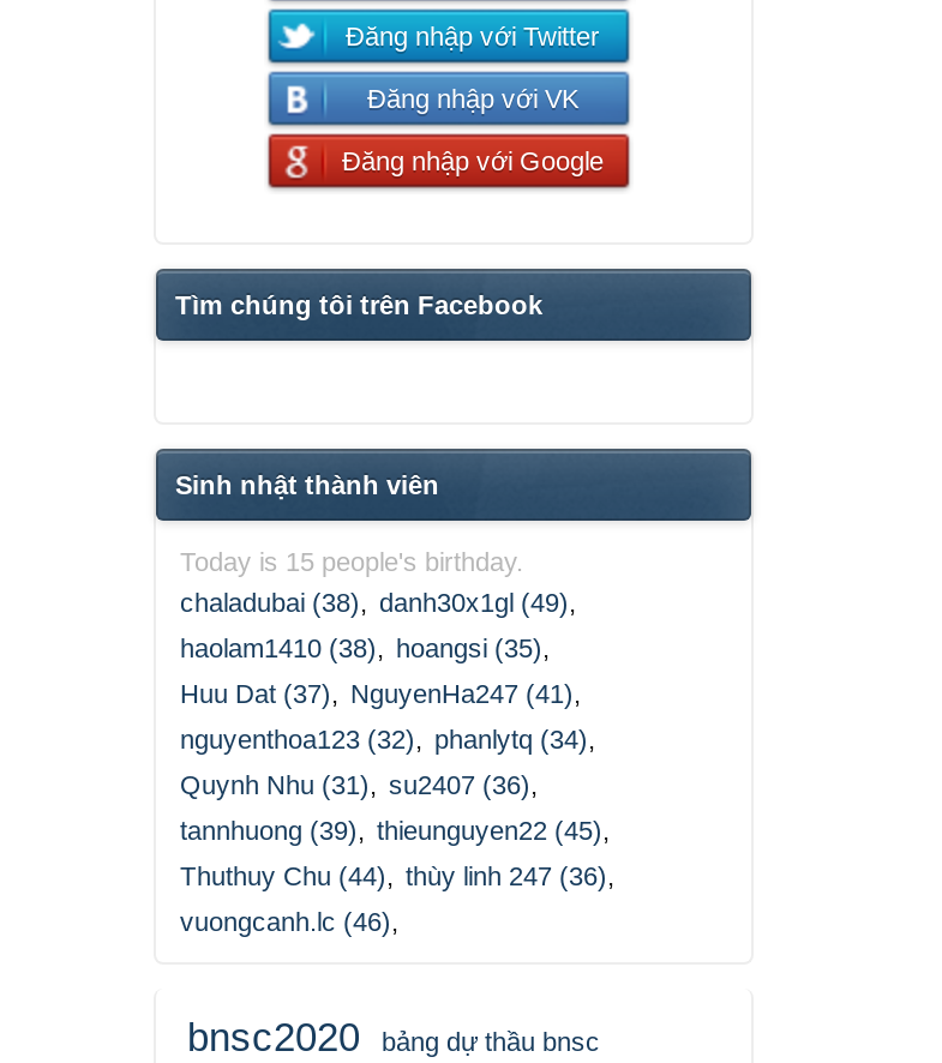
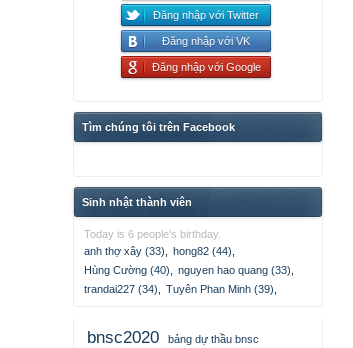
- Today is 15 people's birthday.
- chaladubai (38), danh30x1gl (49),
- haolam1410 (38), hoangsi (35),
- Huu Dat (37), NguyenHa247 (41),
- nguyenthoa123 (32), phanlytq (34),
- Quynh Nhu (31), su2407 (36),
- tannhuong (39), thieunguyen22 (45),
- Thuthuy Chu (44), thùy linh 247 (36),
- vuongcanh.lc (46),
+ Today is 6 people's birthday.
+ anh thợ xây (33), hong82 (44),
+ Hùng Cường (40), nguyen hao quang (33),
+ trandai227 (34), Tuyên Phan Minh (39),
